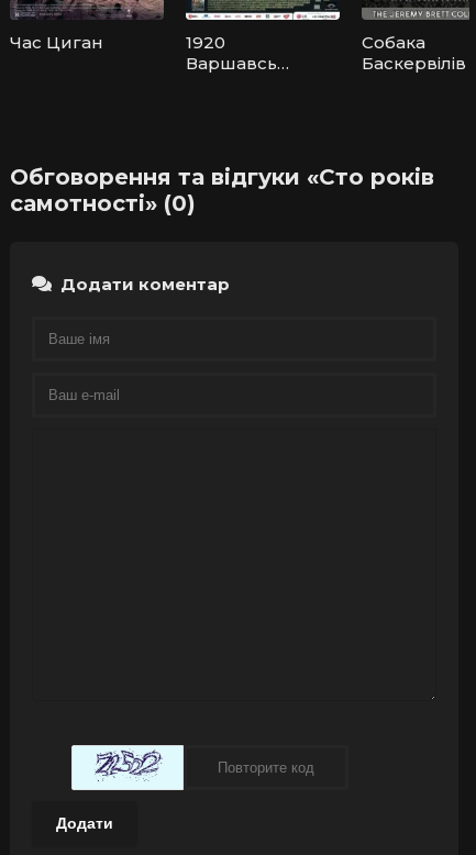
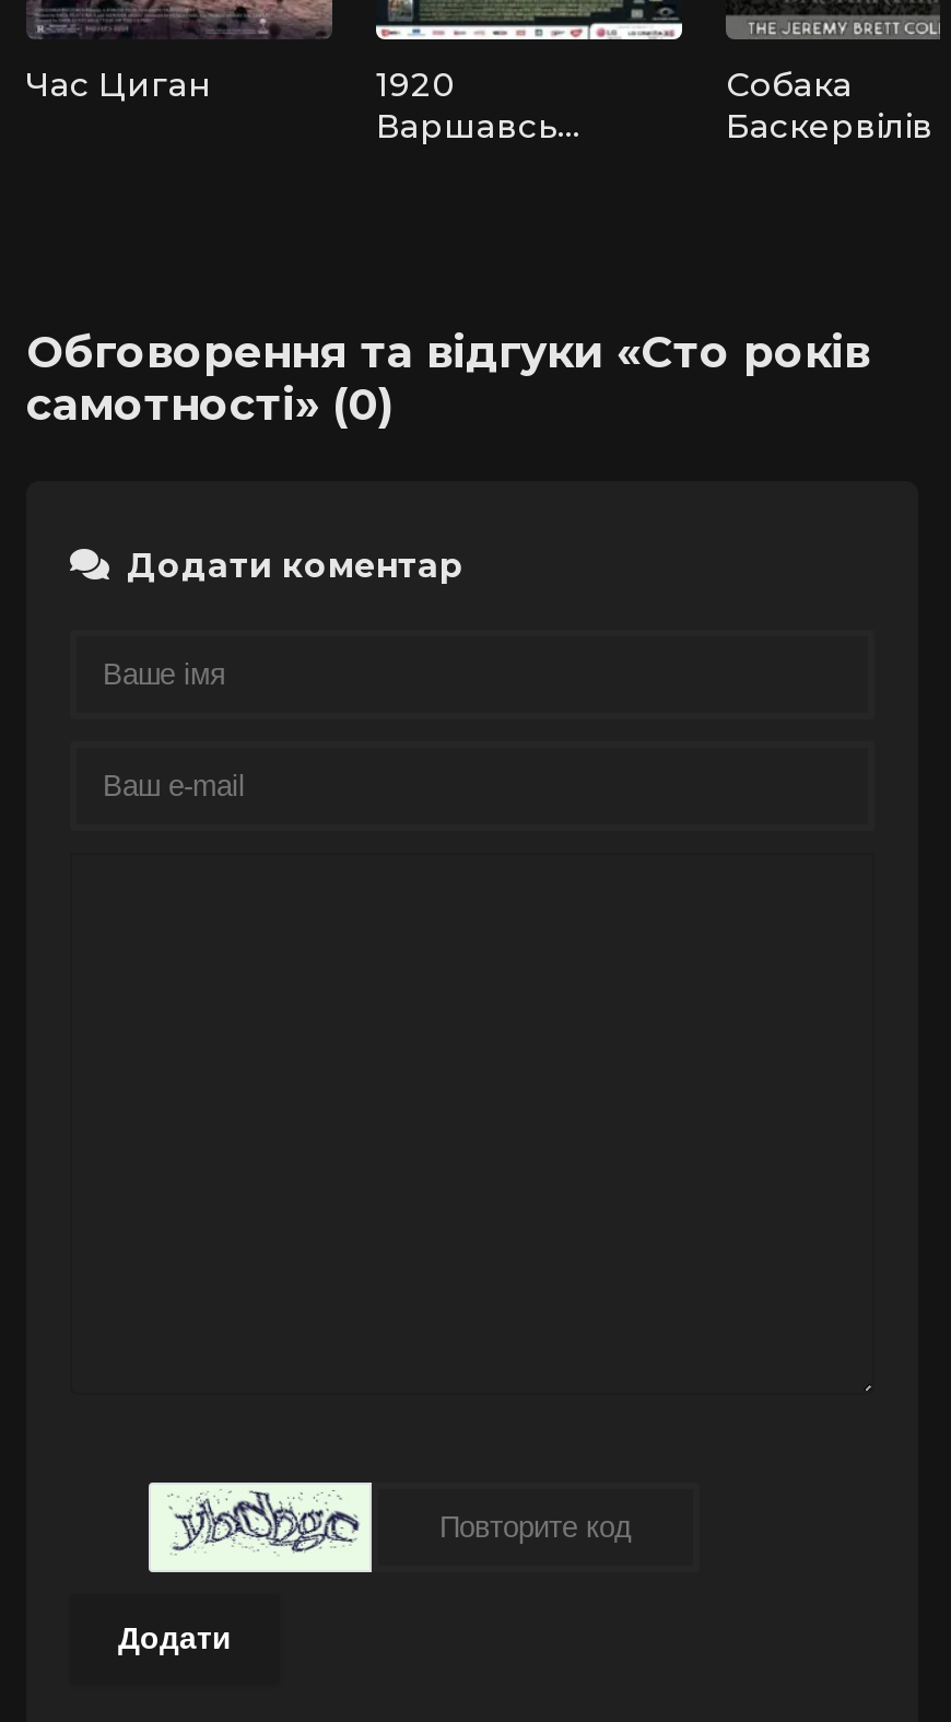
- [image]
+ [image]
